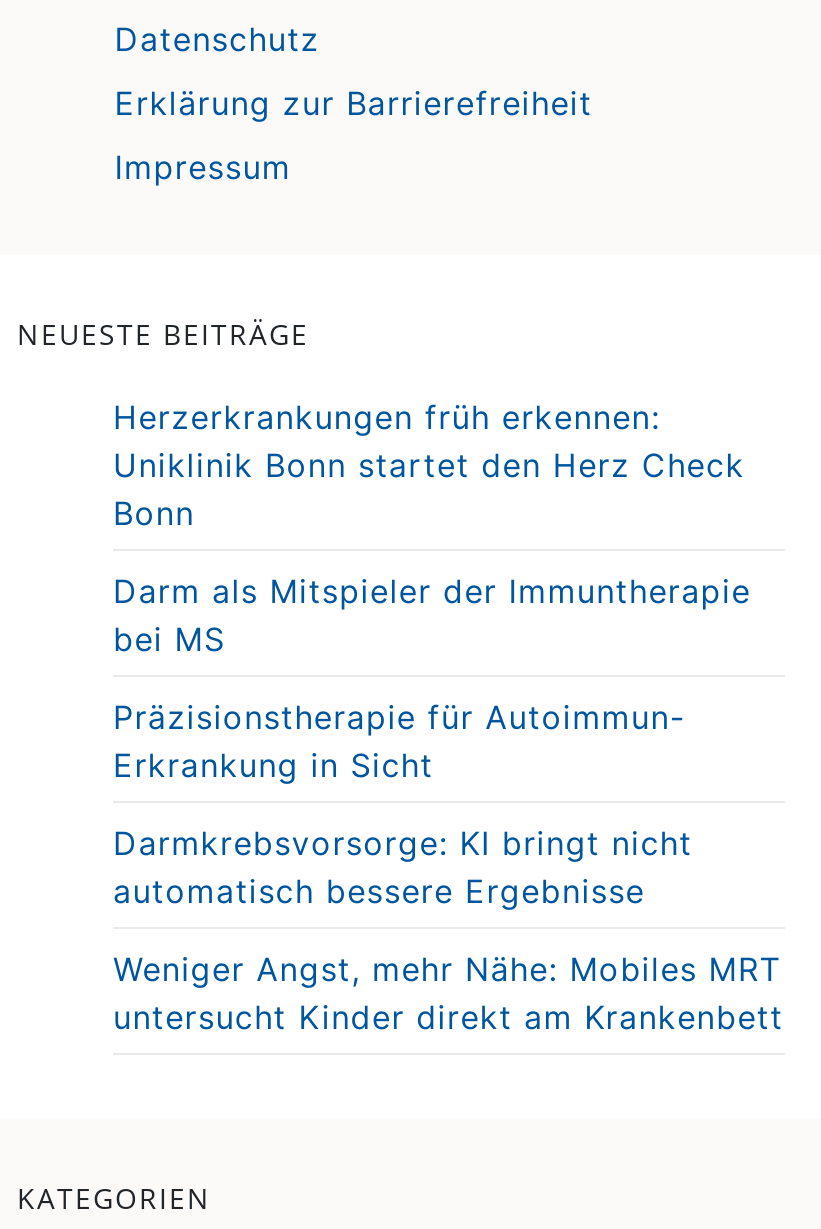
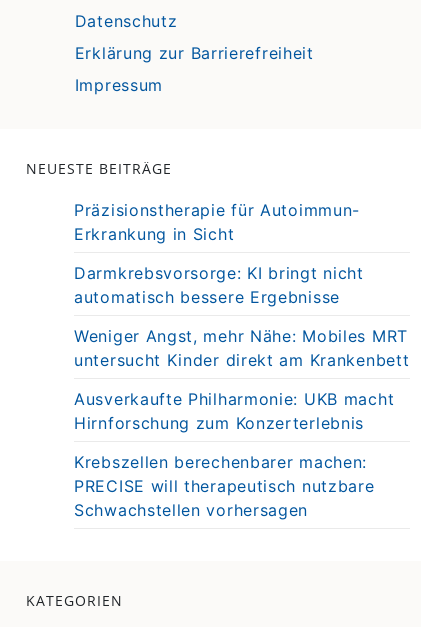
- Herzerkrankungen früh erkennen:
- Uniklinik Bonn startet den Herz Check
- Bonn
- Darm als Mitspieler der Immuntherapie
- bei MS

moved up: Präzisionstherapie für Autoimmun- | Erkrankung in Sicht | Darmkrebsvorsorge: KI bringt nicht | automatisch bessere Ergebnisse | Weniger Angst, mehr Nähe: Mobiles MRT | untersucht Kinder direkt am Krankenbett

+ Ausverkaufte Philharmonie: UKB macht
+ Hirnforschung zum Konzerterlebnis
+ Krebszellen berechenbarer machen:
+ PRECISE will therapeutisch nutzbare
+ Schwachstellen vorhersagen
